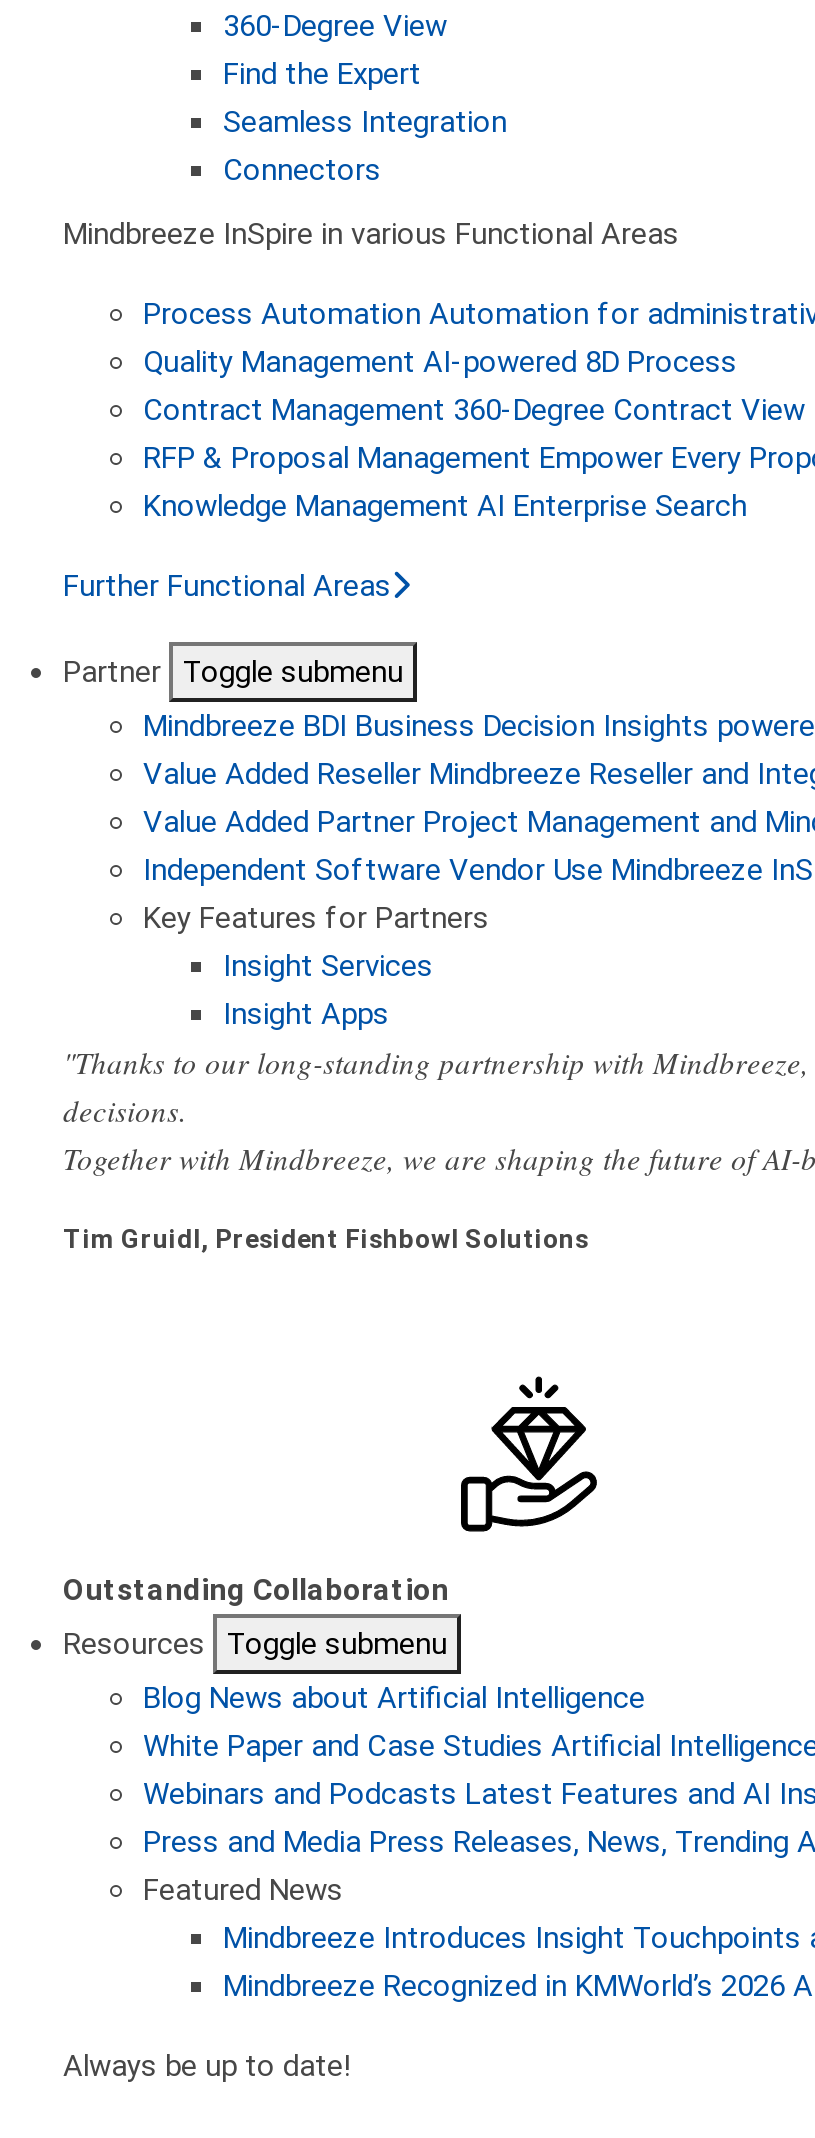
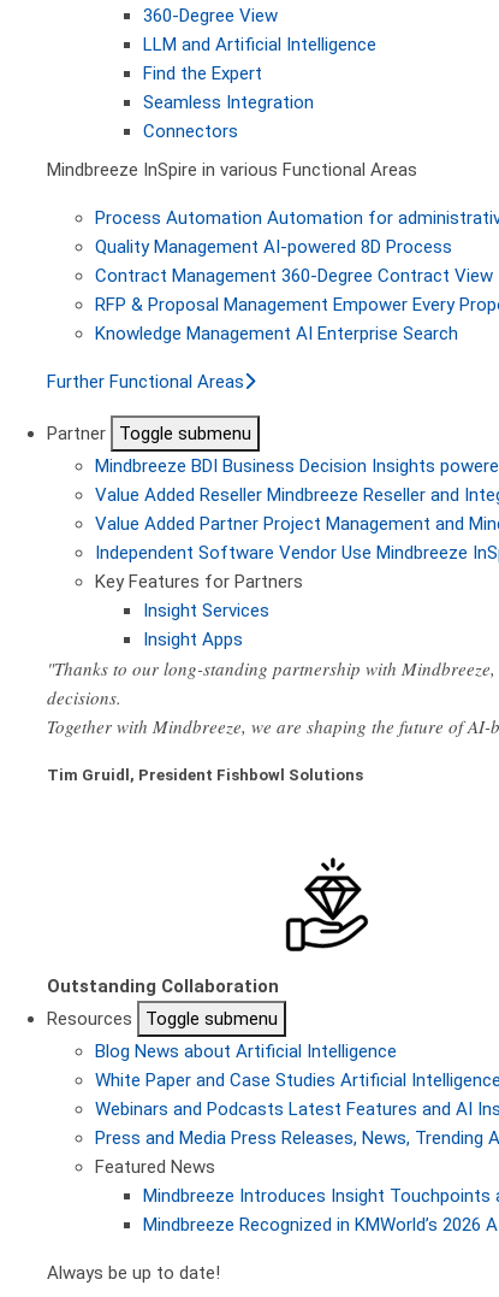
+ LLM and Artificial Intelligence
